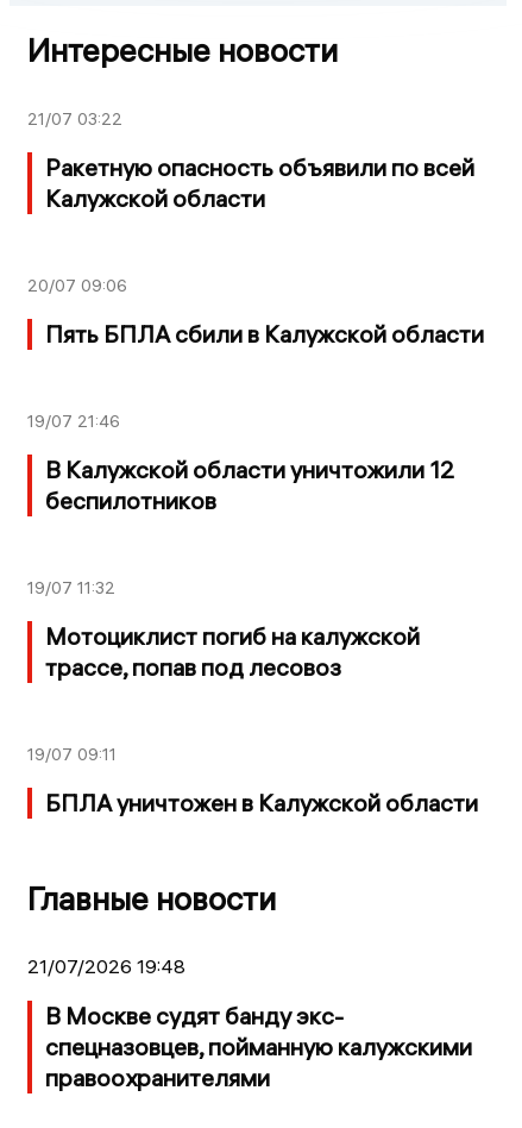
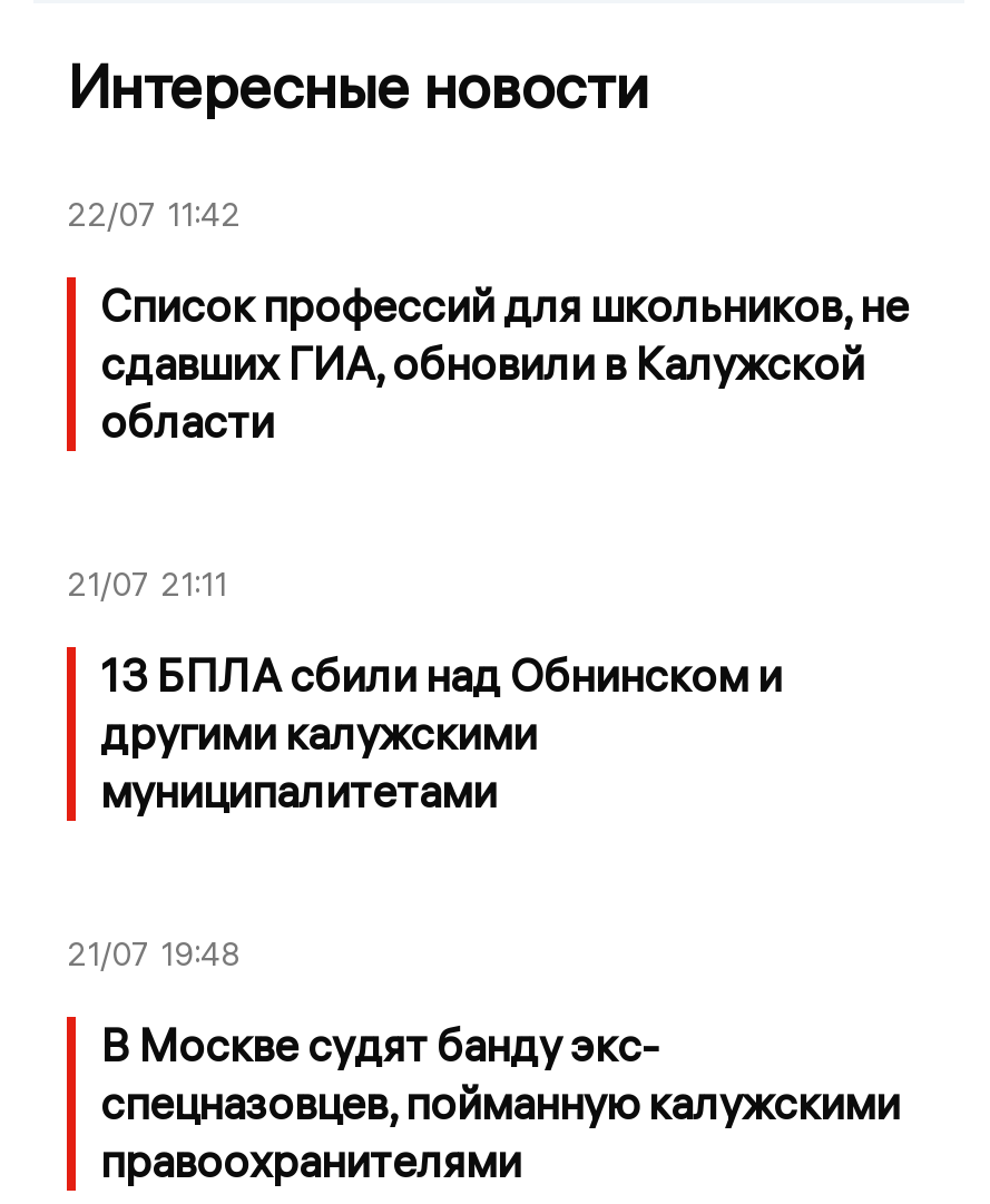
- 21/07 03:22
- Ракетную опасность объявили по всей
- Калужской области
- 20/07 09:06
- Пять БПЛА сбили в Калужской области
- 19/07 21:46
- В Калужской области уничтожили 12
- беспилотников
- 19/07 11:32
- Мотоциклист погиб на калужской
- трассе, попав под лесовоз
- 19/07 09:11
- БПЛА уничтожен в Калужской области
- Главные новости
- 21/07/2026 19:48
+ 22/07 11:42
+ Список профессий для школьников, не
+ сдавших ГИА, обновили в Калужской
+ области
+ 21/07 21:11
+ 13 БПЛА сбили над Обнинском и
+ другими калужскими
+ муниципалитетами
+ 21/07 19:48
